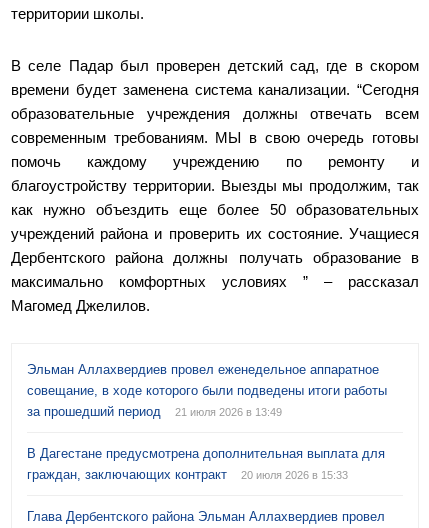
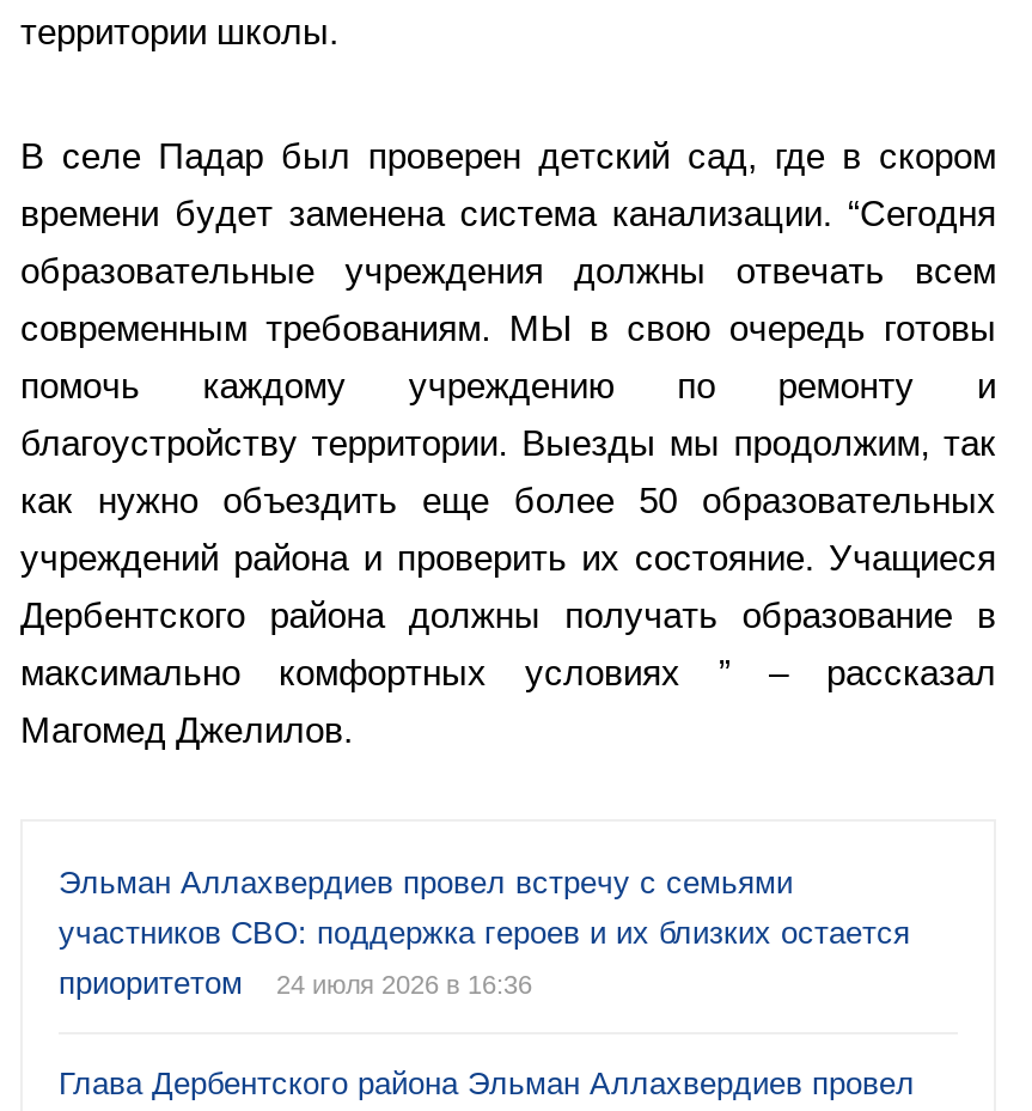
- Эльман Аллахвердиев провел еженедельное аппаратное
- совещание, в ходе которого были подведены итоги работы
- за прошедший период
- 21 июля 2026 в 13:49
- В Дагестане предусмотрена дополнительная выплата для
- граждан, заключающих контракт
- 20 июля 2026 в 15:33
+ Эльман Аллахвердиев провел встречу с семьями
+ участников СВО: поддержка героев и их близких остается
+ приоритетом
+ 24 июля 2026 в 16:36
